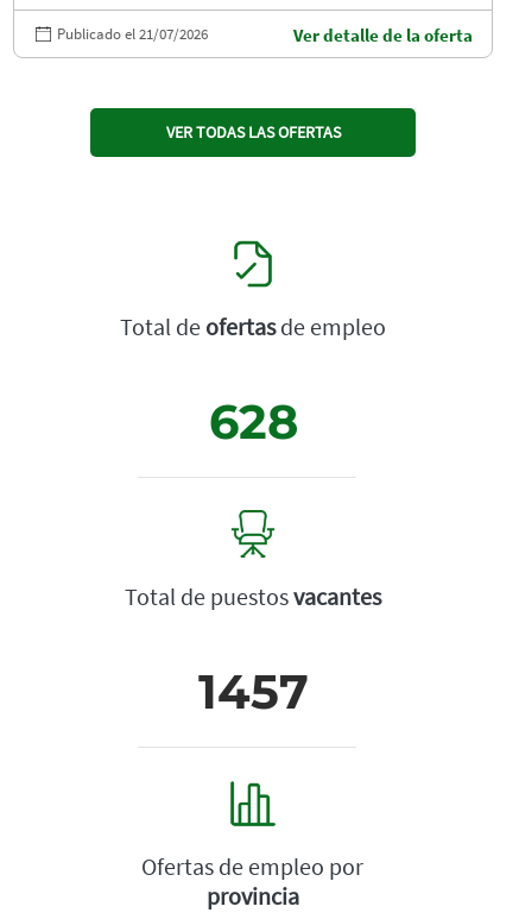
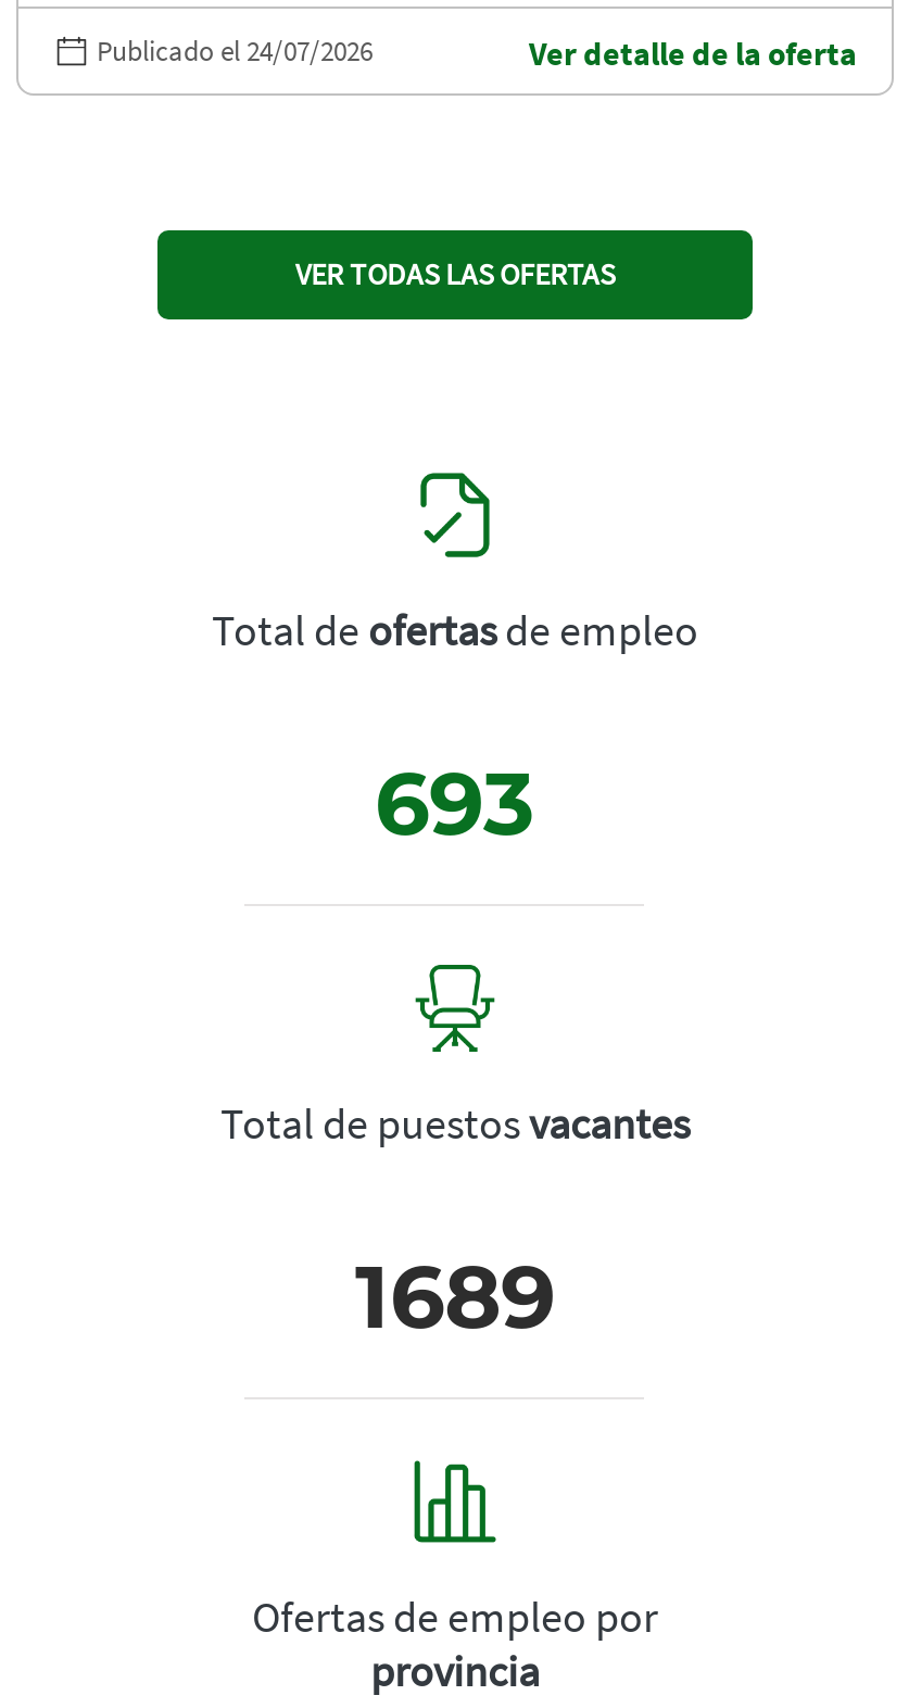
- Publicado el 21/07/2026
+ Publicado el 24/07/2026

- 628
+ 693

- 1457
+ 1689
